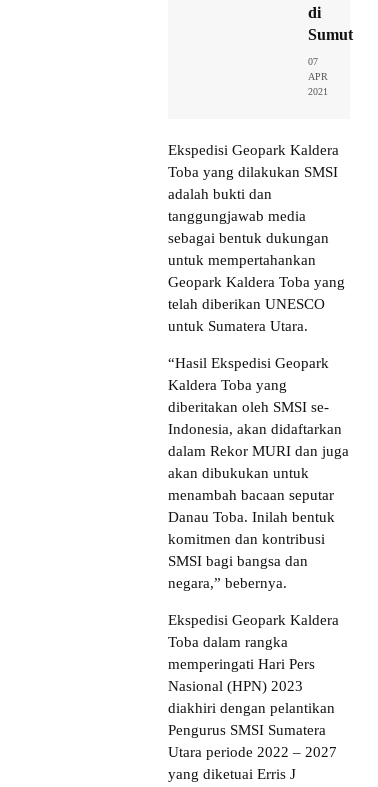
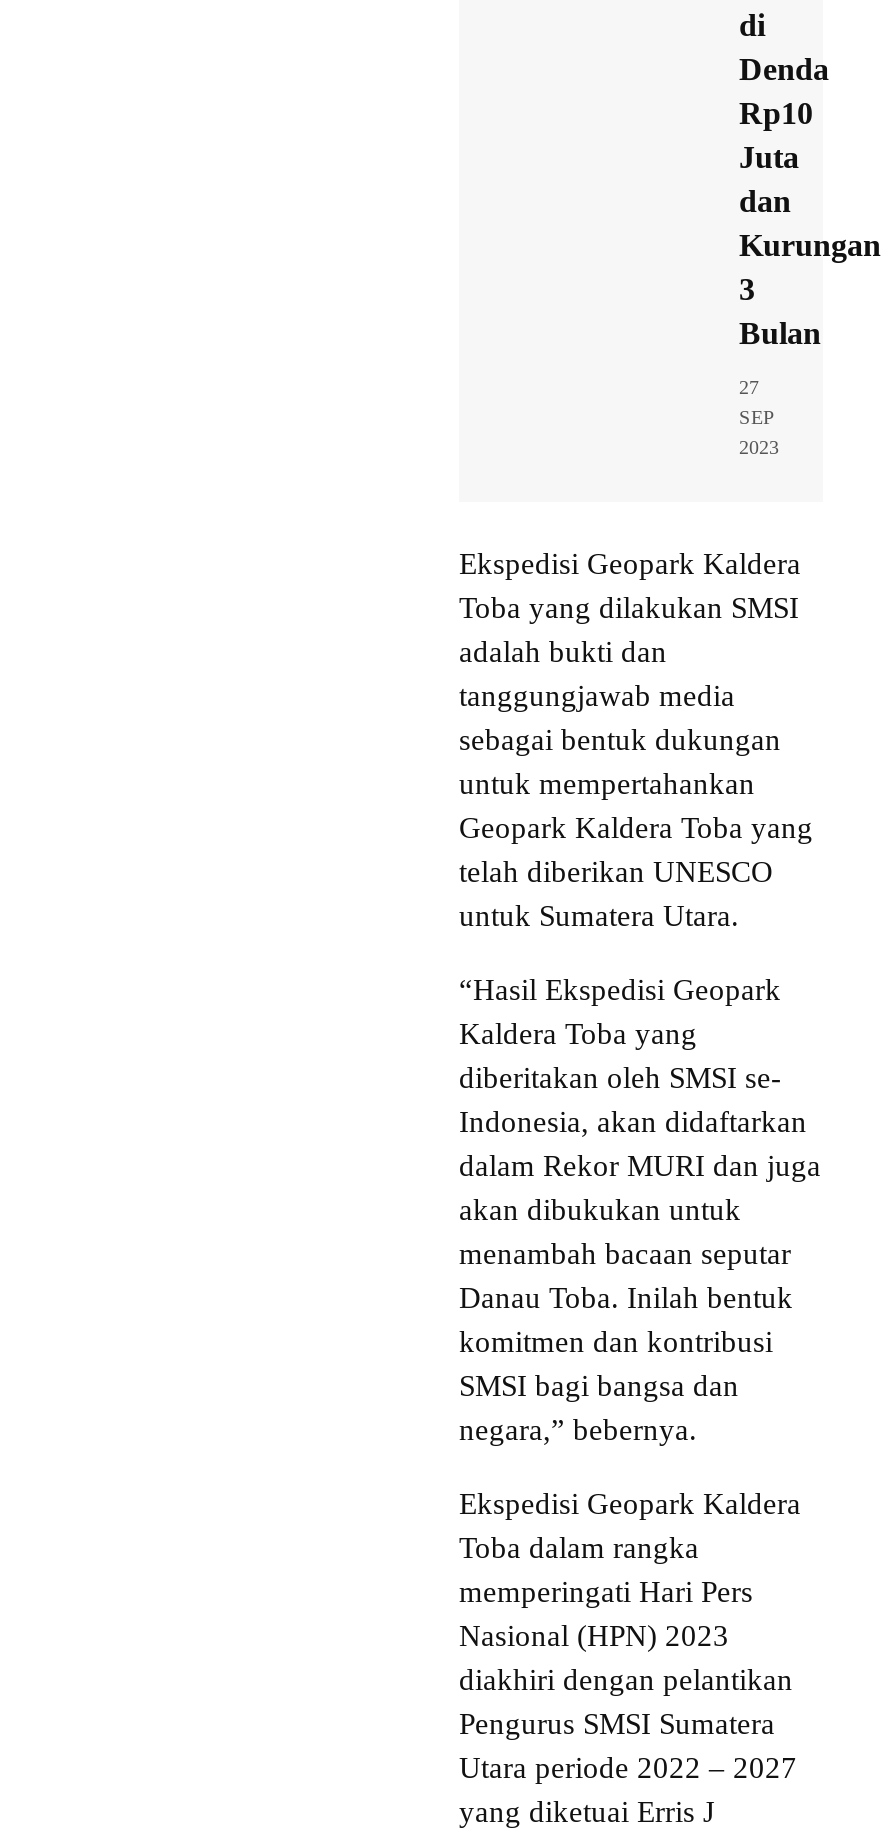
- Sumut
+ Denda
+ Rp10
+ Juta
+ dan
+ Kurungan
+ 3
+ Bulan

- 07
- APR
- 2021
+ 27
+ SEP
+ 2023
